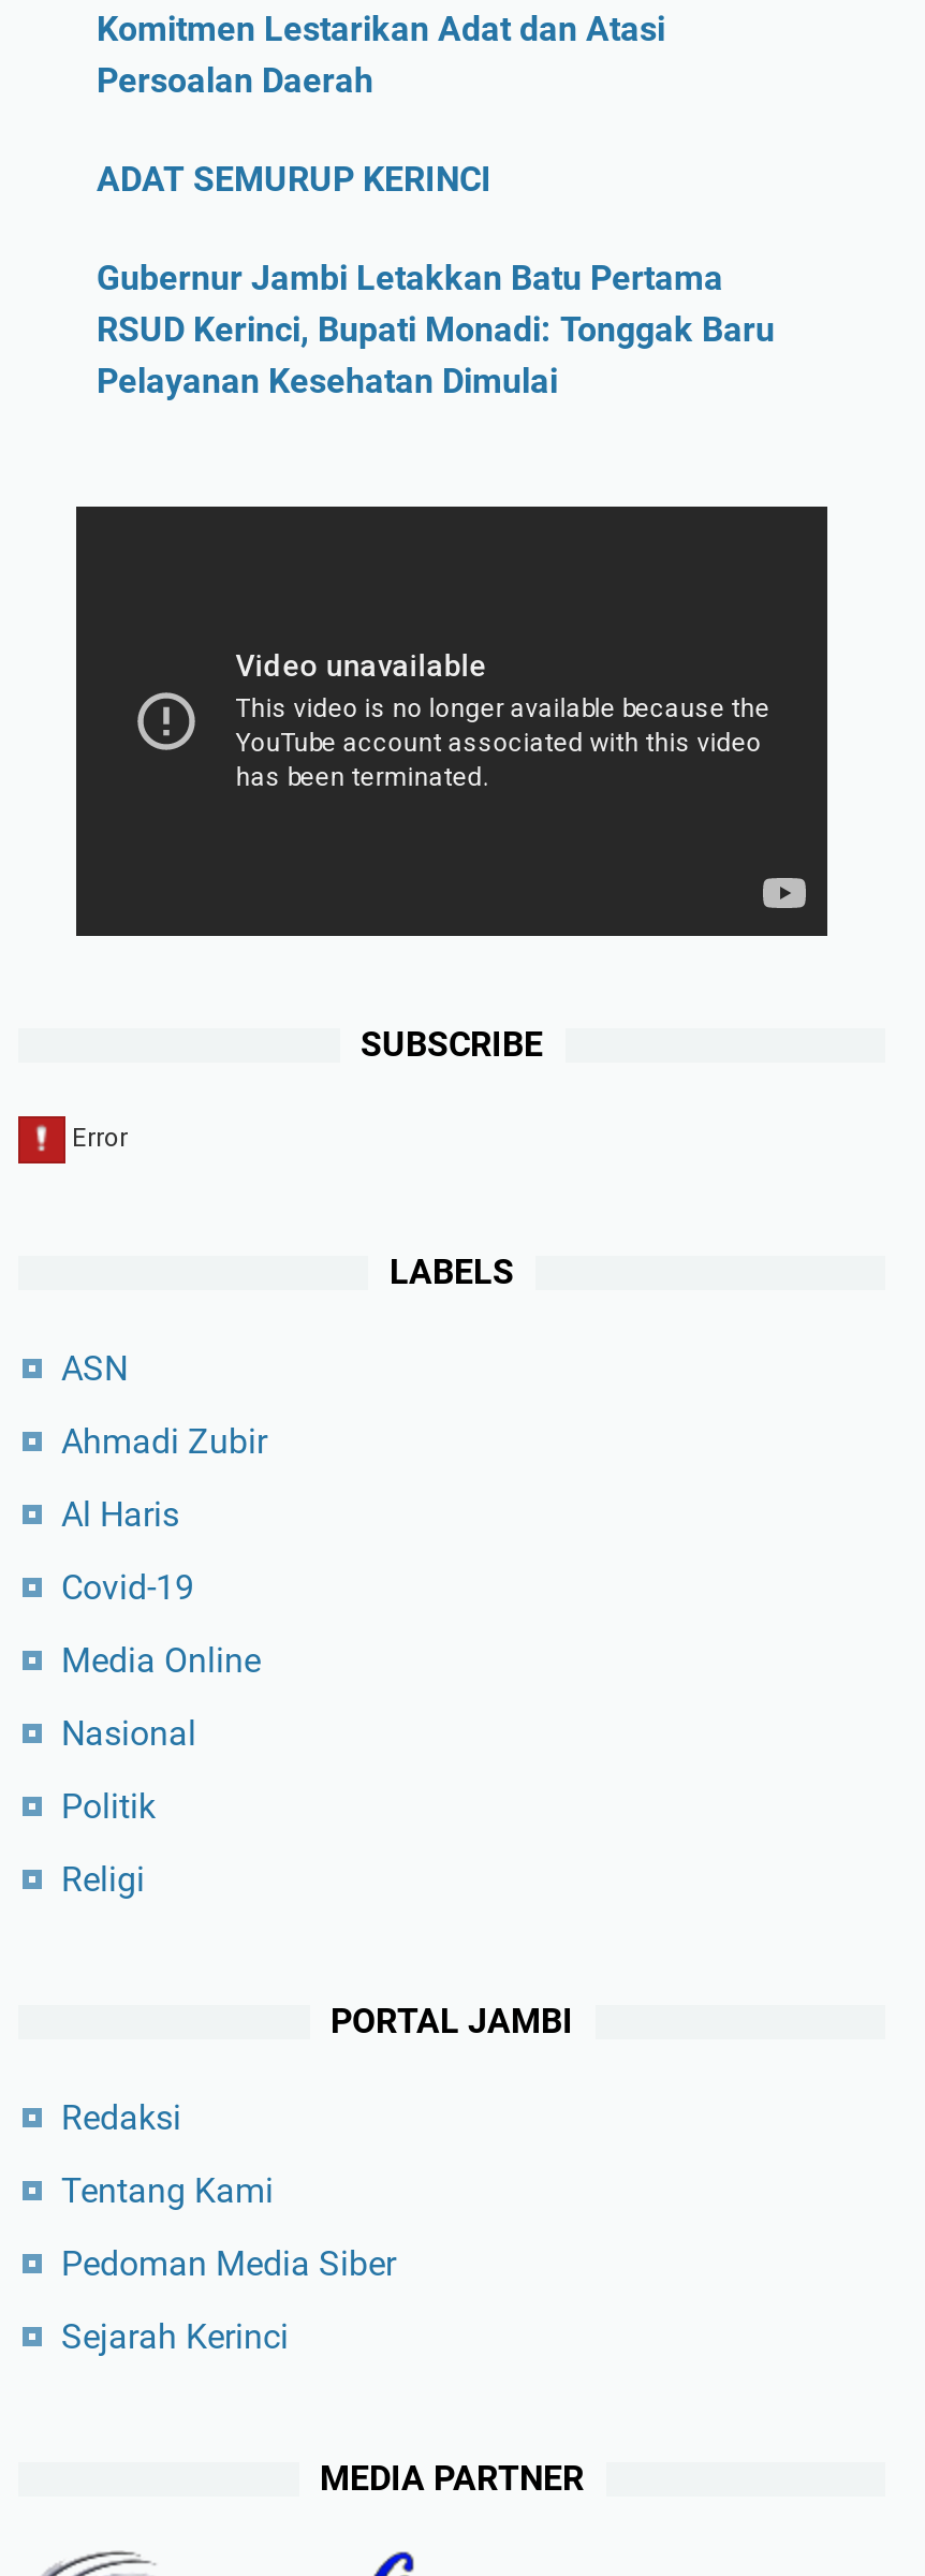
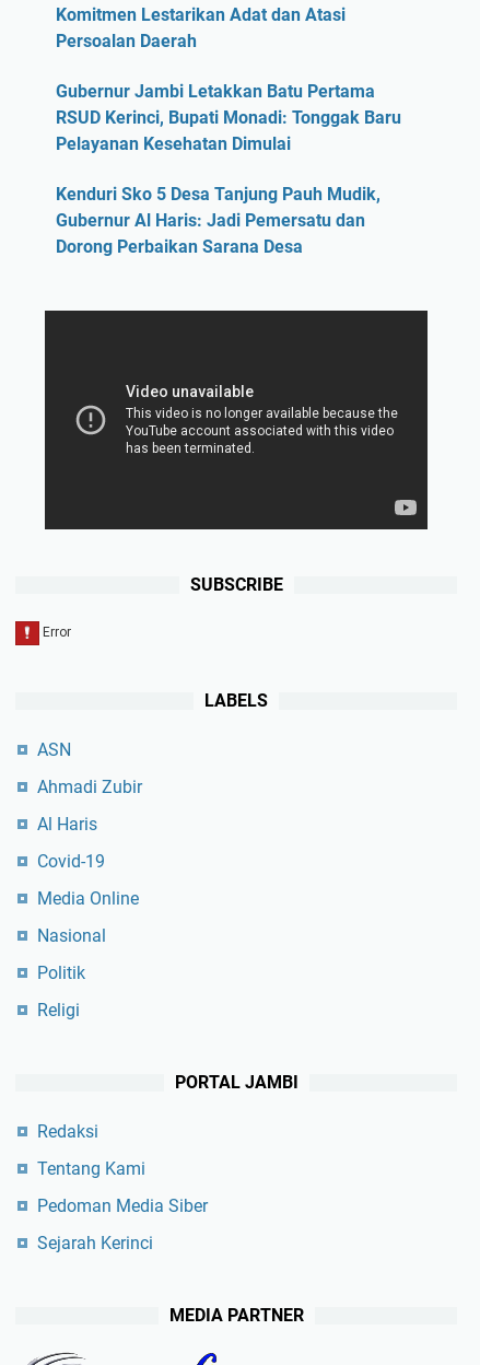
- ADAT SEMURUP KERINCI

moved up: Gubernur Jambi Letakkan Batu Pertama | RSUD Kerinci, Bupati Monadi: Tonggak Baru | Pelayanan Kesehatan Dimulai

+ Kenduri Sko 5 Desa Tanjung Pauh Mudik,
+ Gubernur Al Haris: Jadi Pemersatu dan
+ Dorong Perbaikan Sarana Desa
